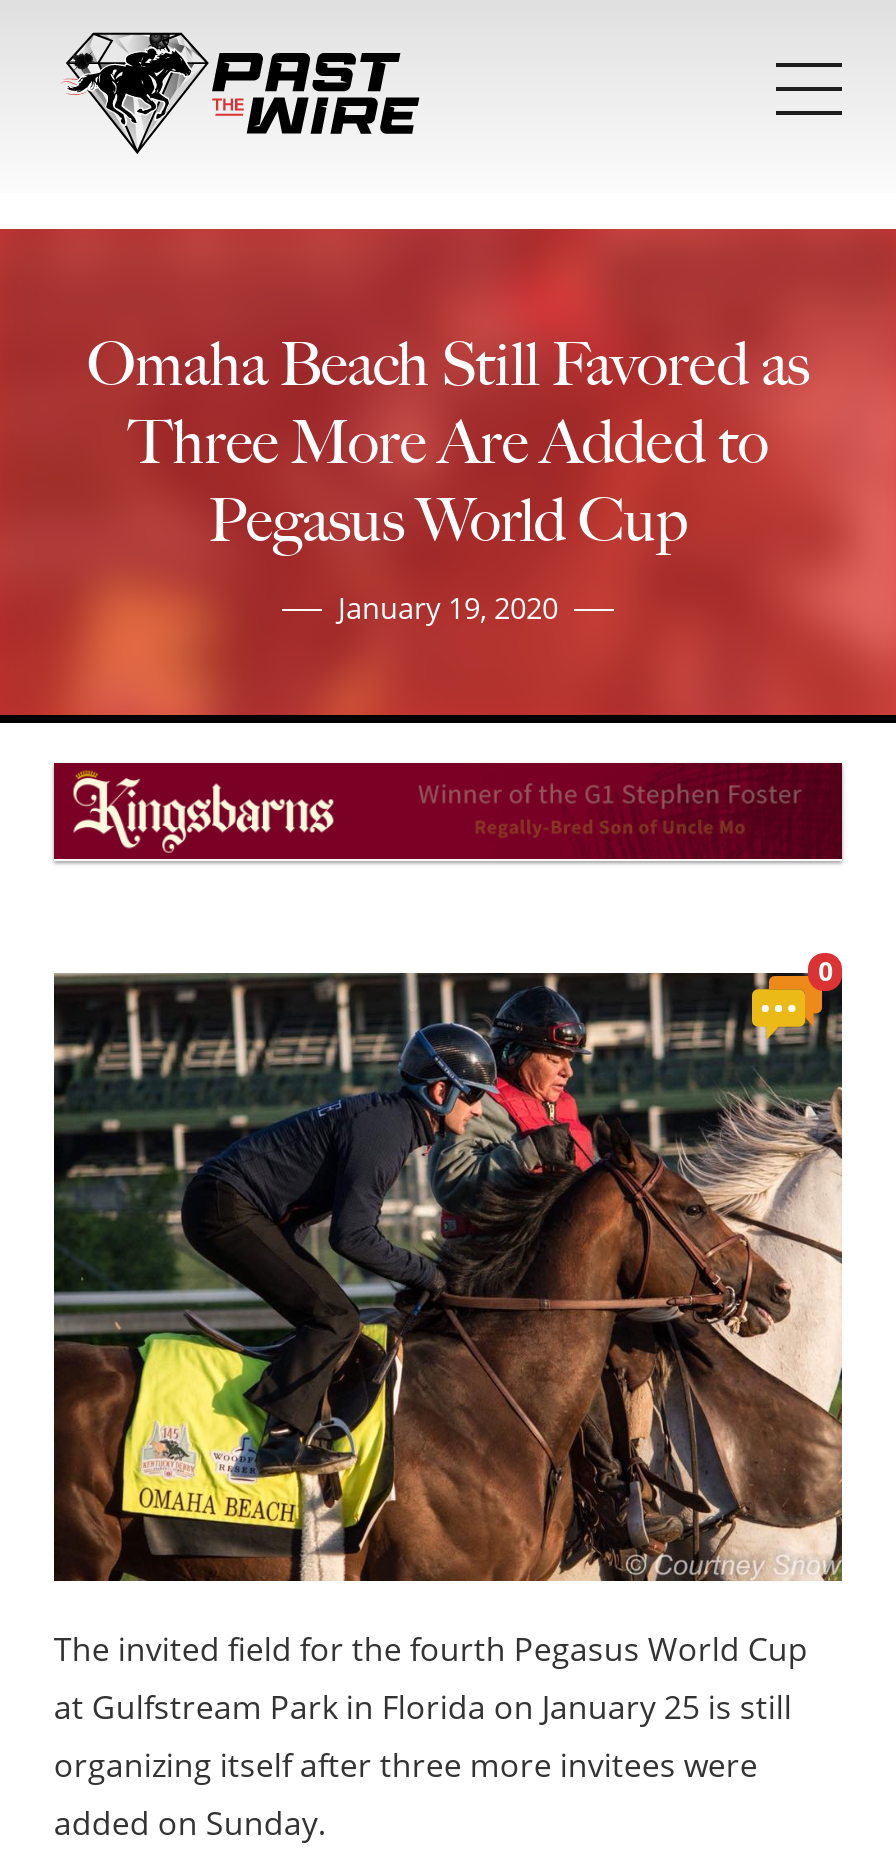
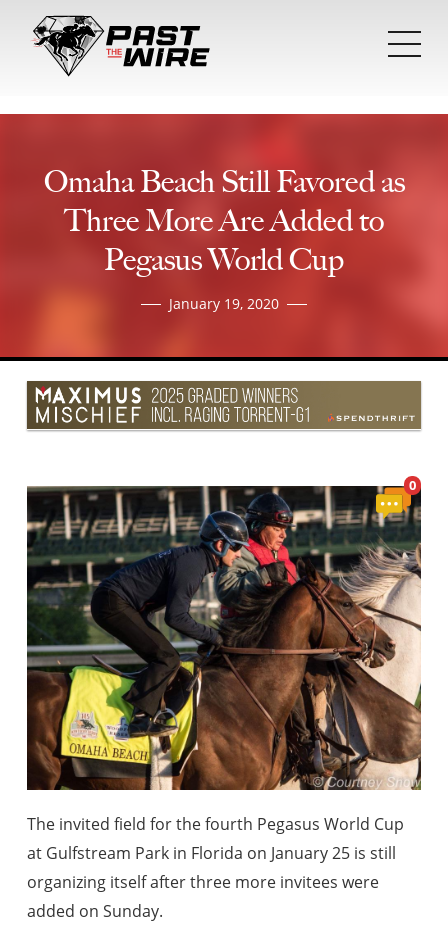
- [image]
+ [image]
